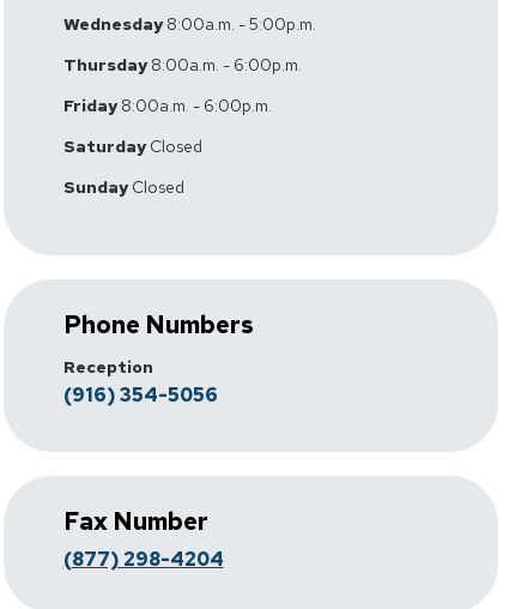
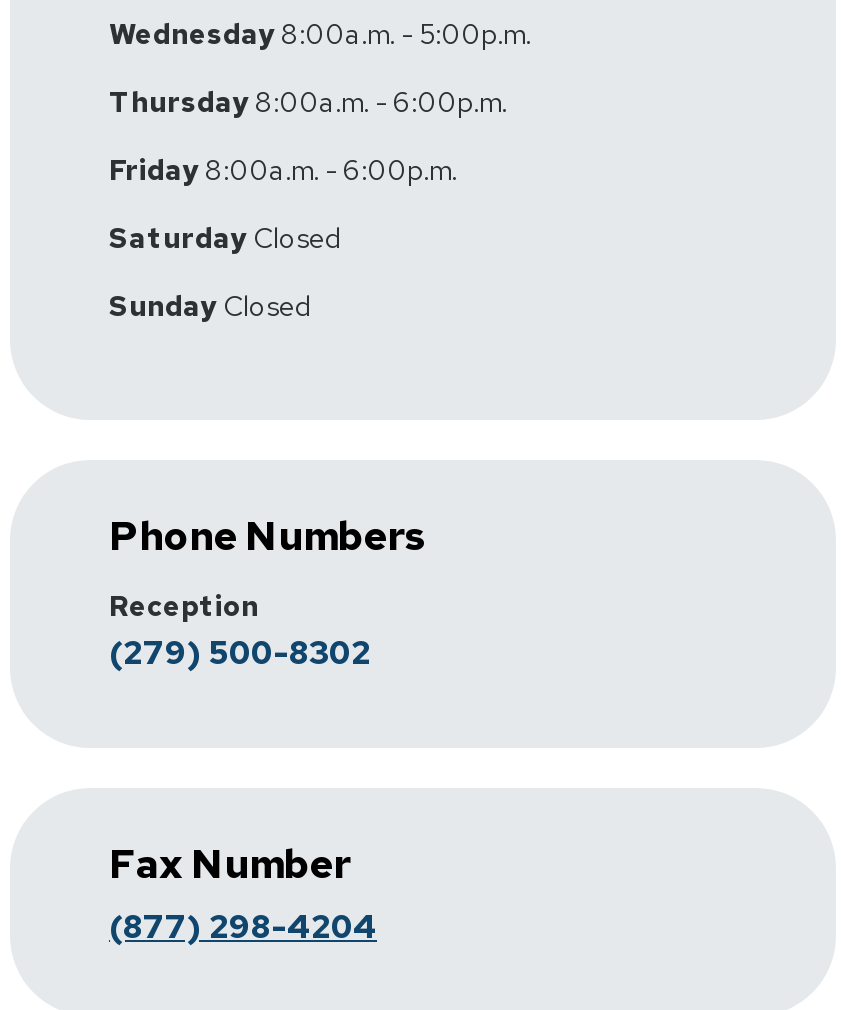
- (916) 354-5056
+ (279) 500-8302
